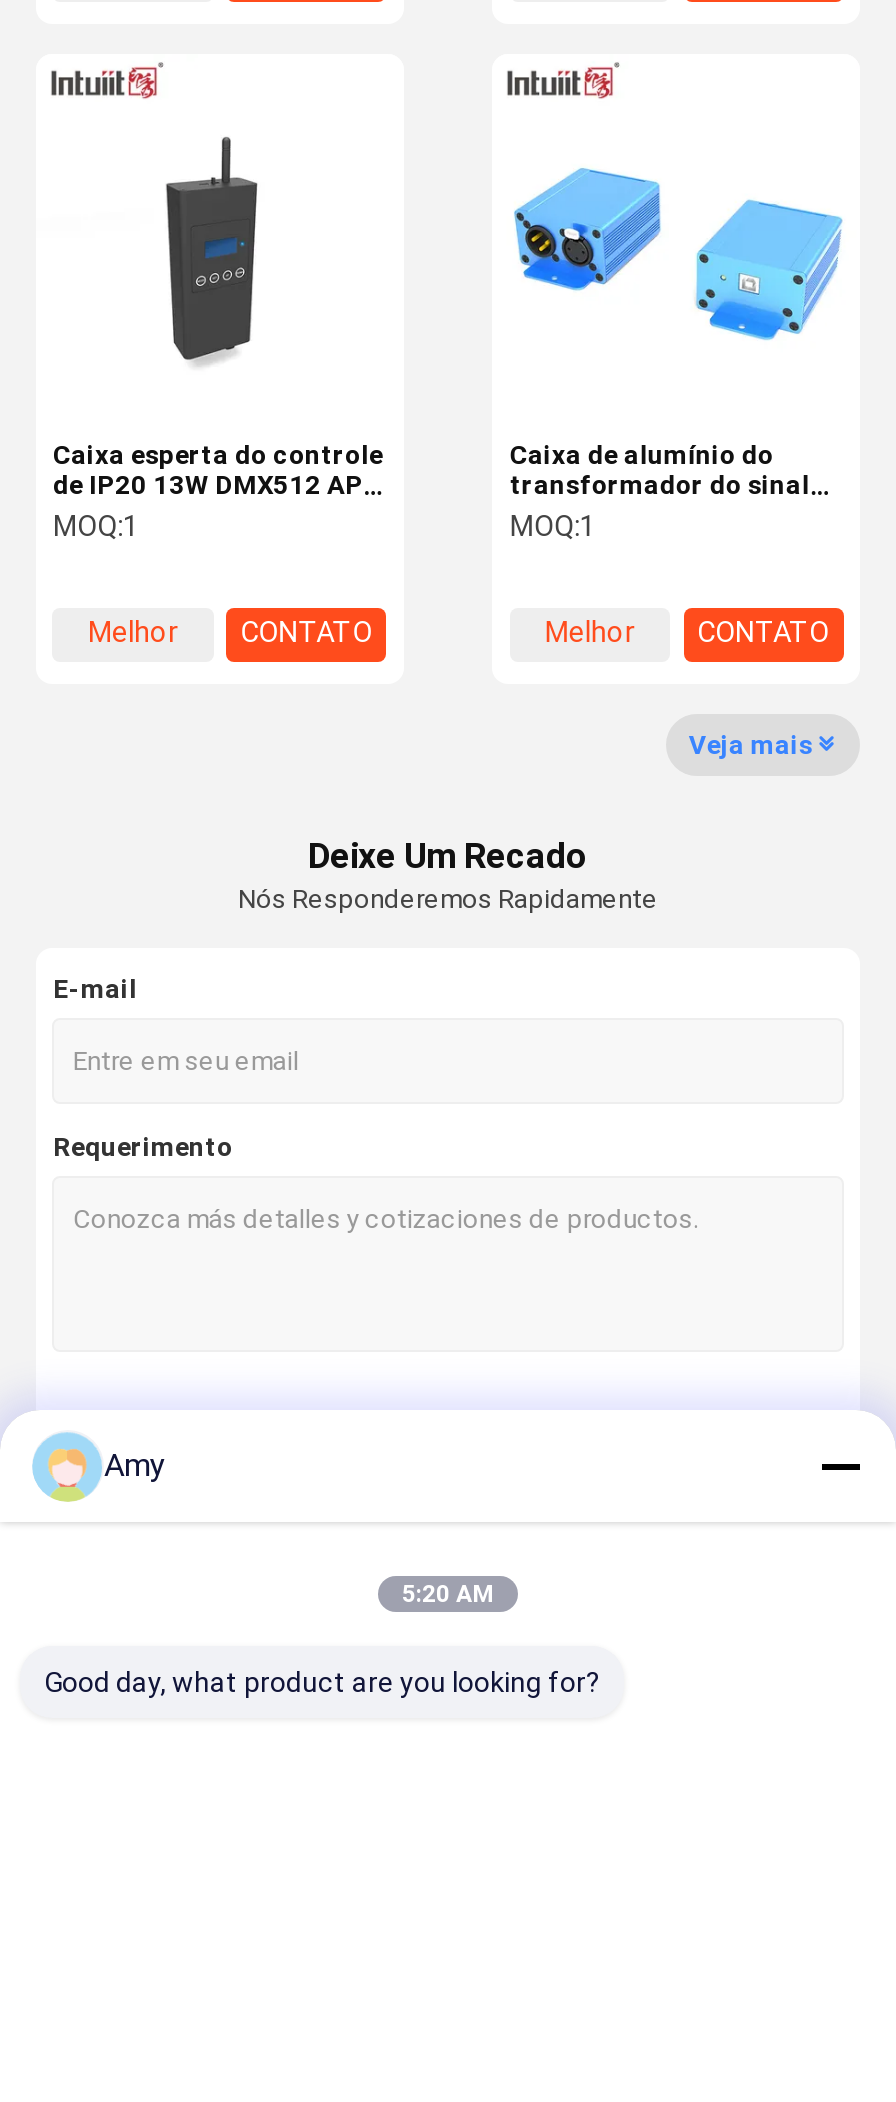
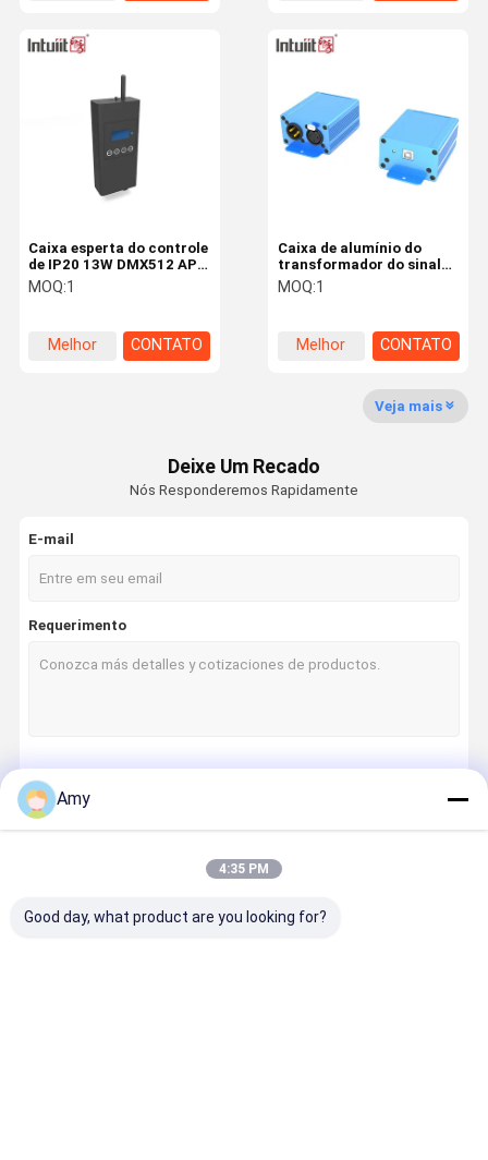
- 5:20 AM
+ 4:35 PM
